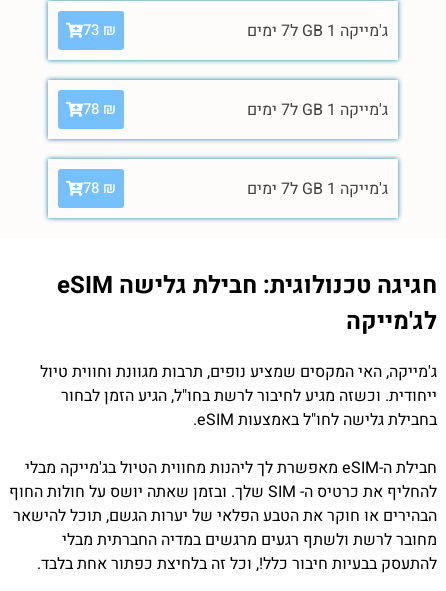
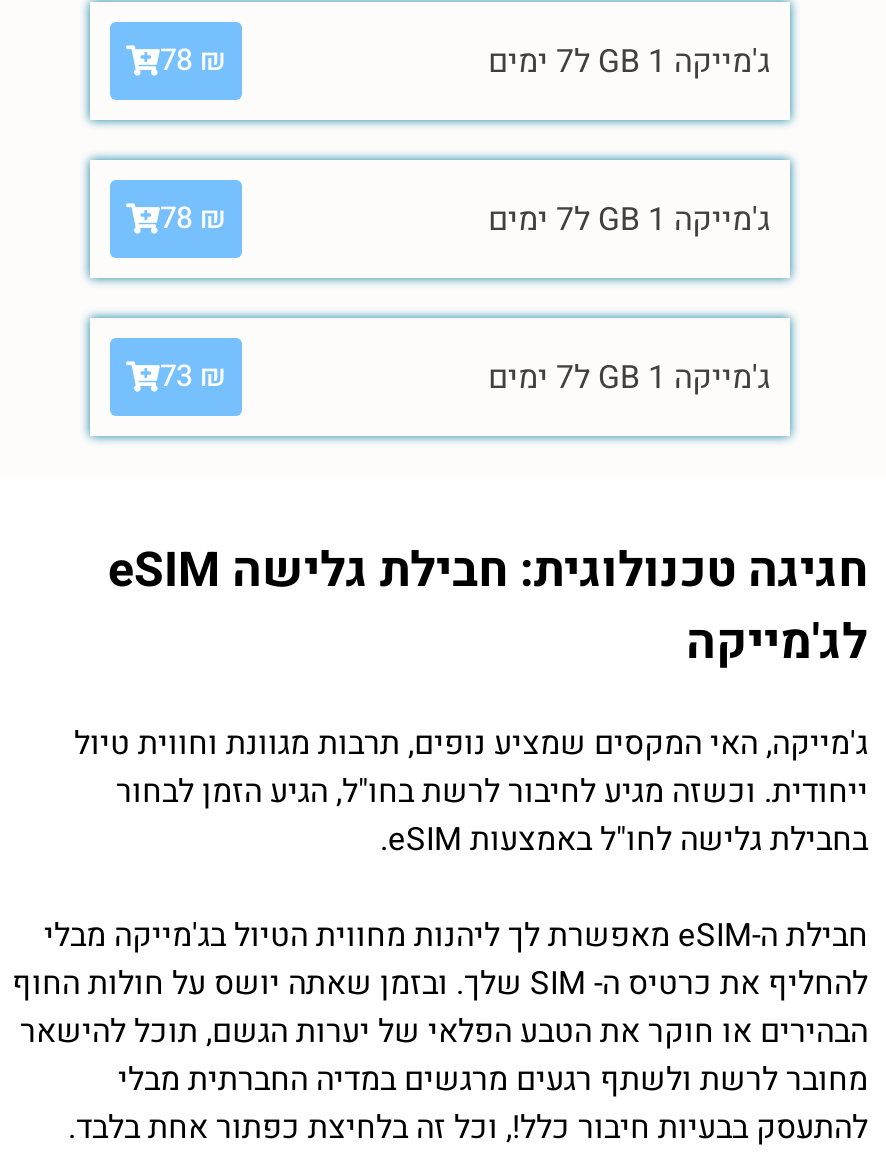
- 73 ₪
+ 78 ₪

- 78 ₪
+ 73 ₪
